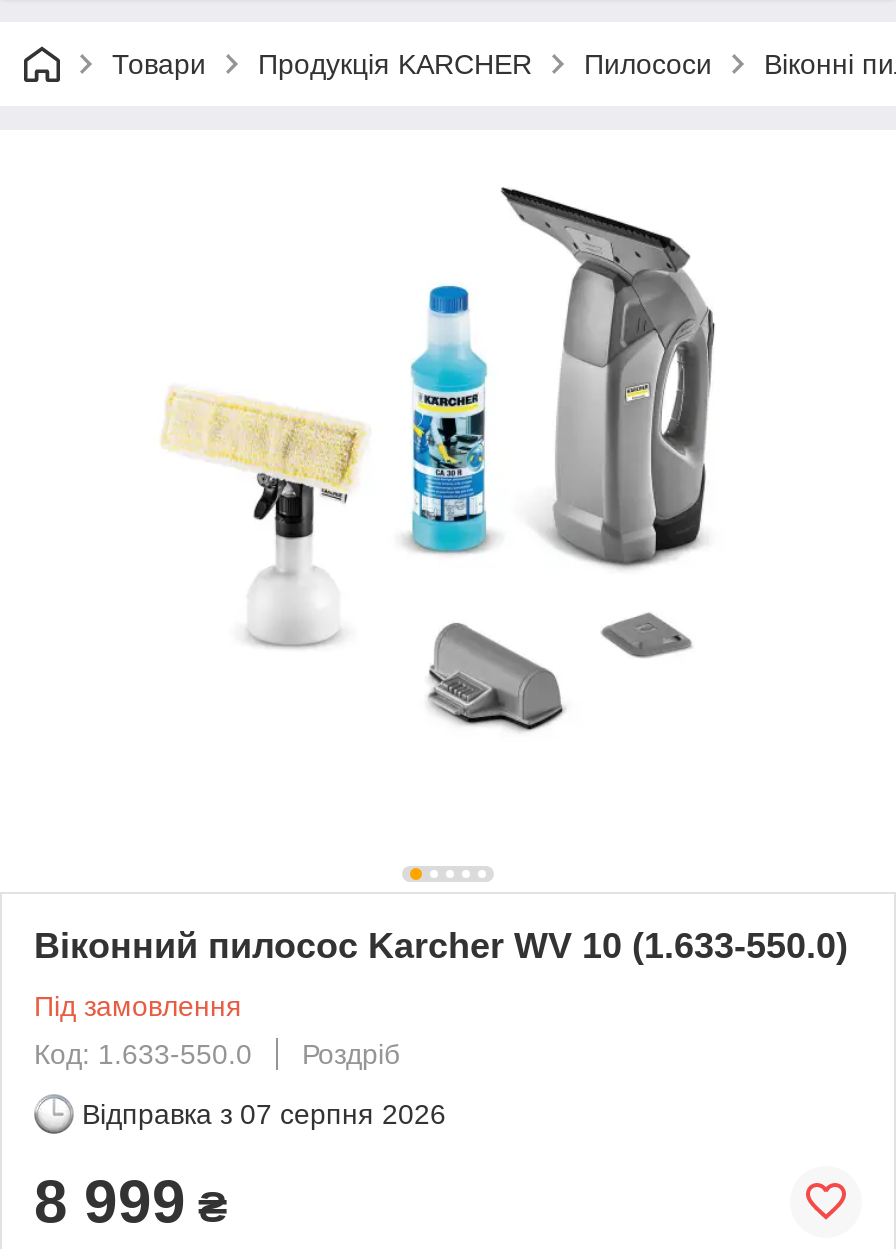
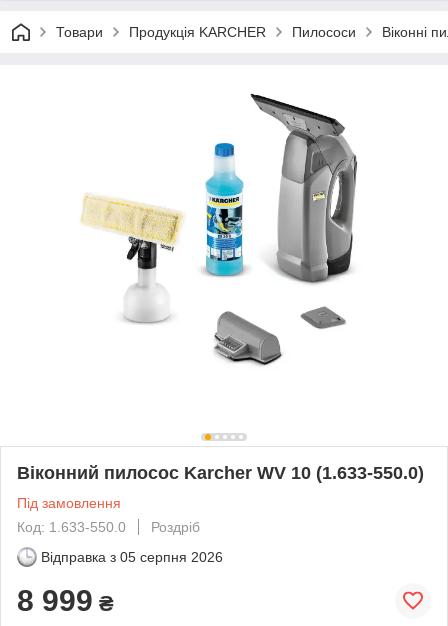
- Відправка з 07 серпня 2026
+ Відправка з 05 серпня 2026
